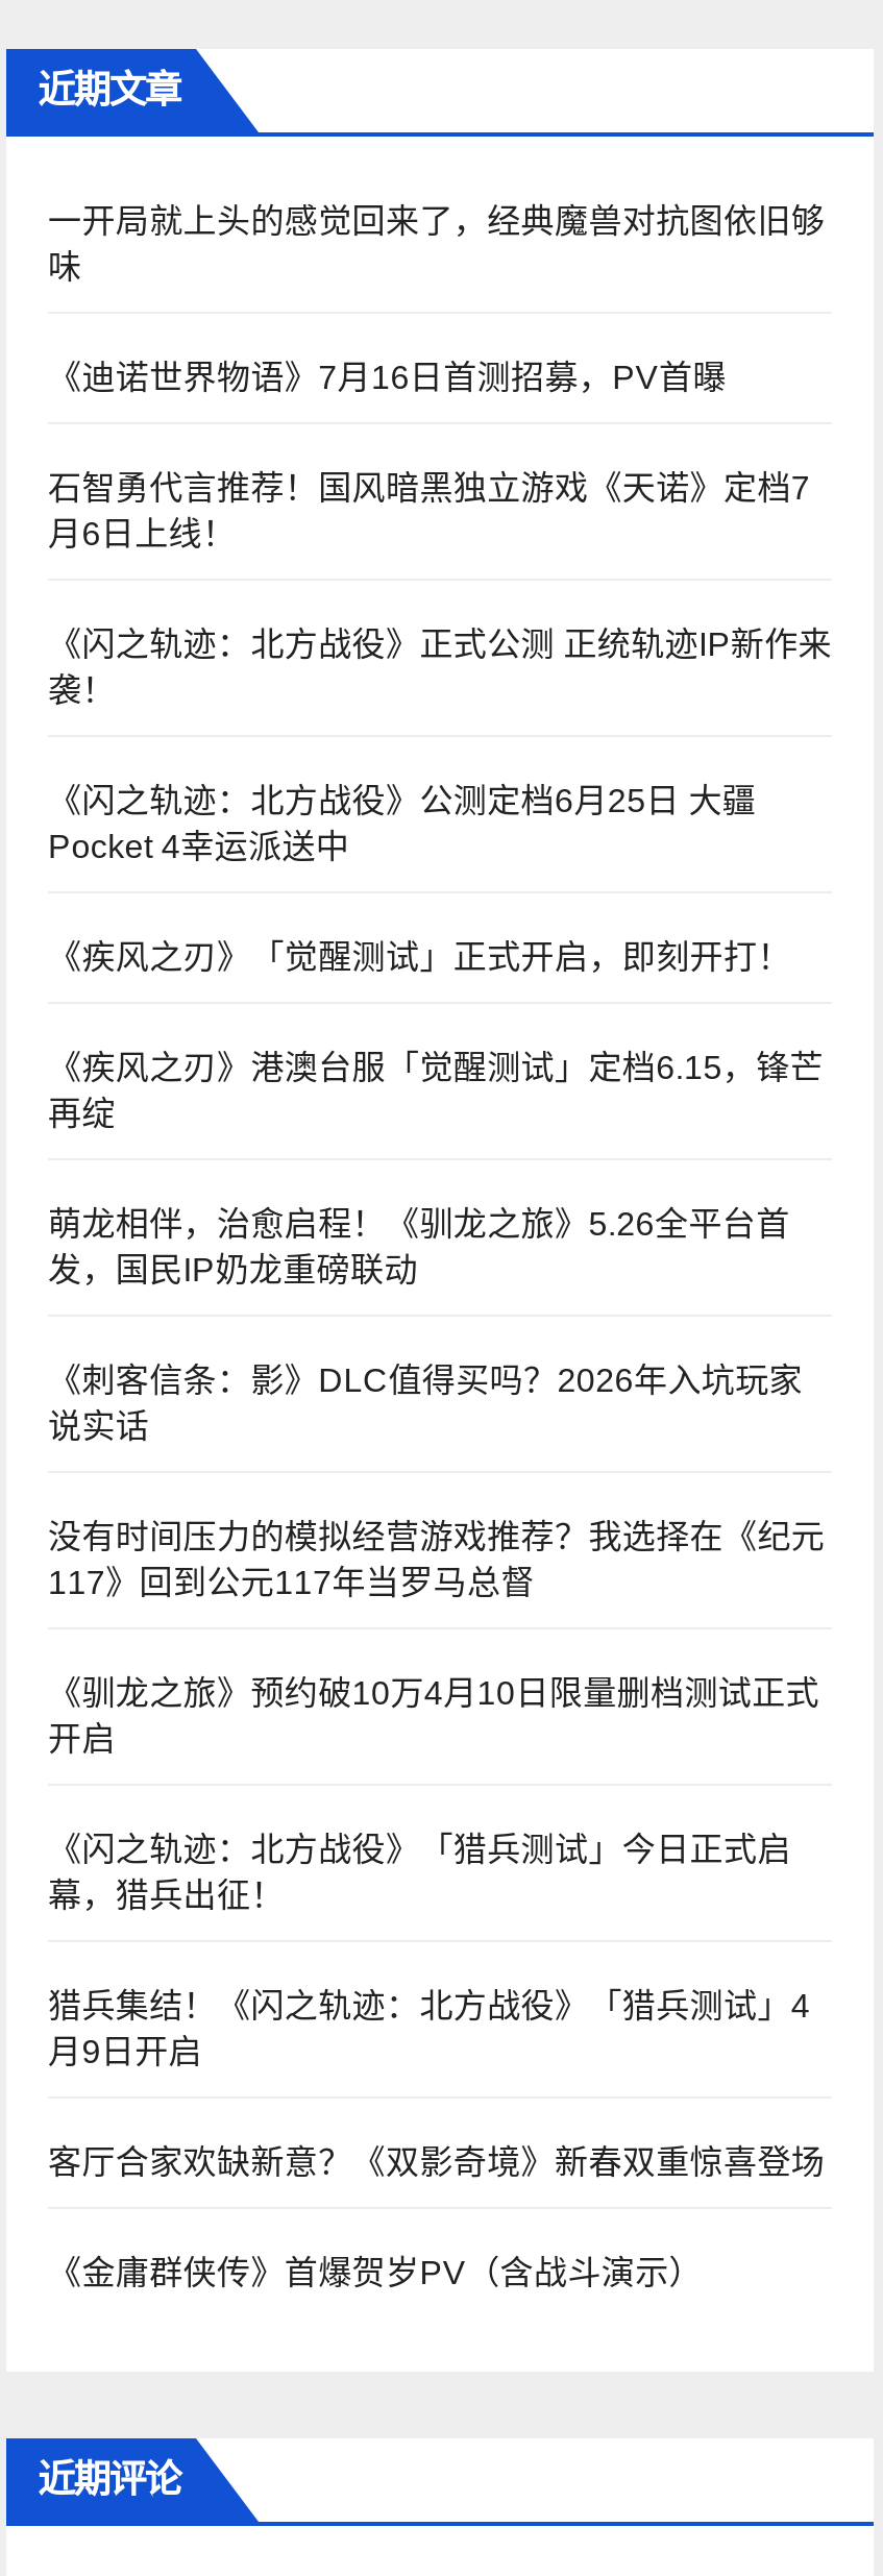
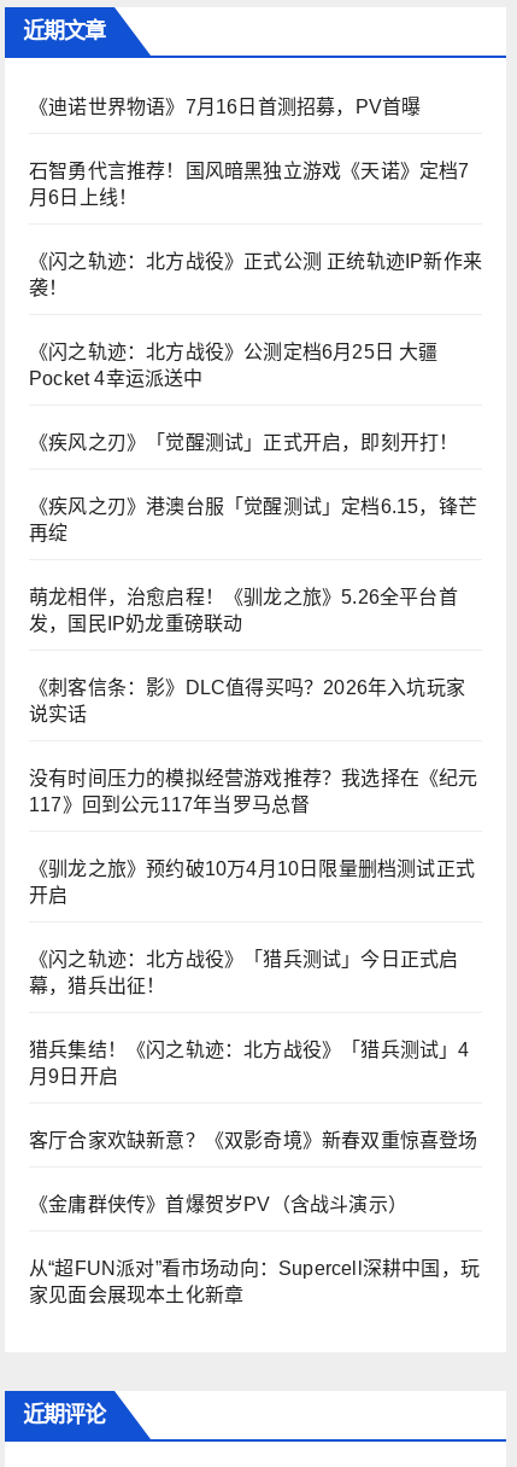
- 一开局就上头的感觉回来了，经典魔兽对抗图依旧够
- 味

moved up: 《迪诺世界物语》7月16日首测招募，PV首曝 | 石智勇代言推荐！国风暗黑独立游戏《天诺》定档7 | 月6日上线！ | ... | 客厅合家欢缺新意？《双影奇境》新春双重惊喜登场 | 《金庸群侠传》首爆贺岁PV（含战斗演示）

+ 从“超FUN派对”看市场动向：Supercell深耕中国，玩
+ 家见面会展现本土化新章
